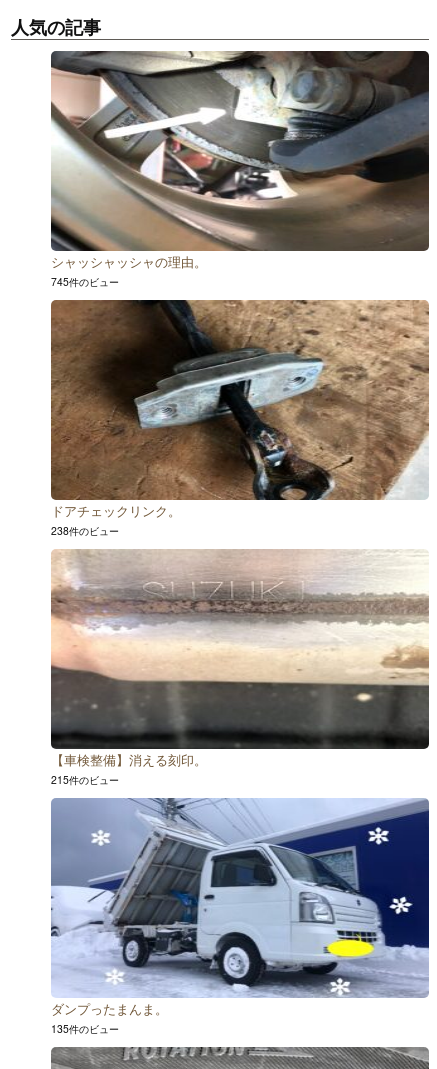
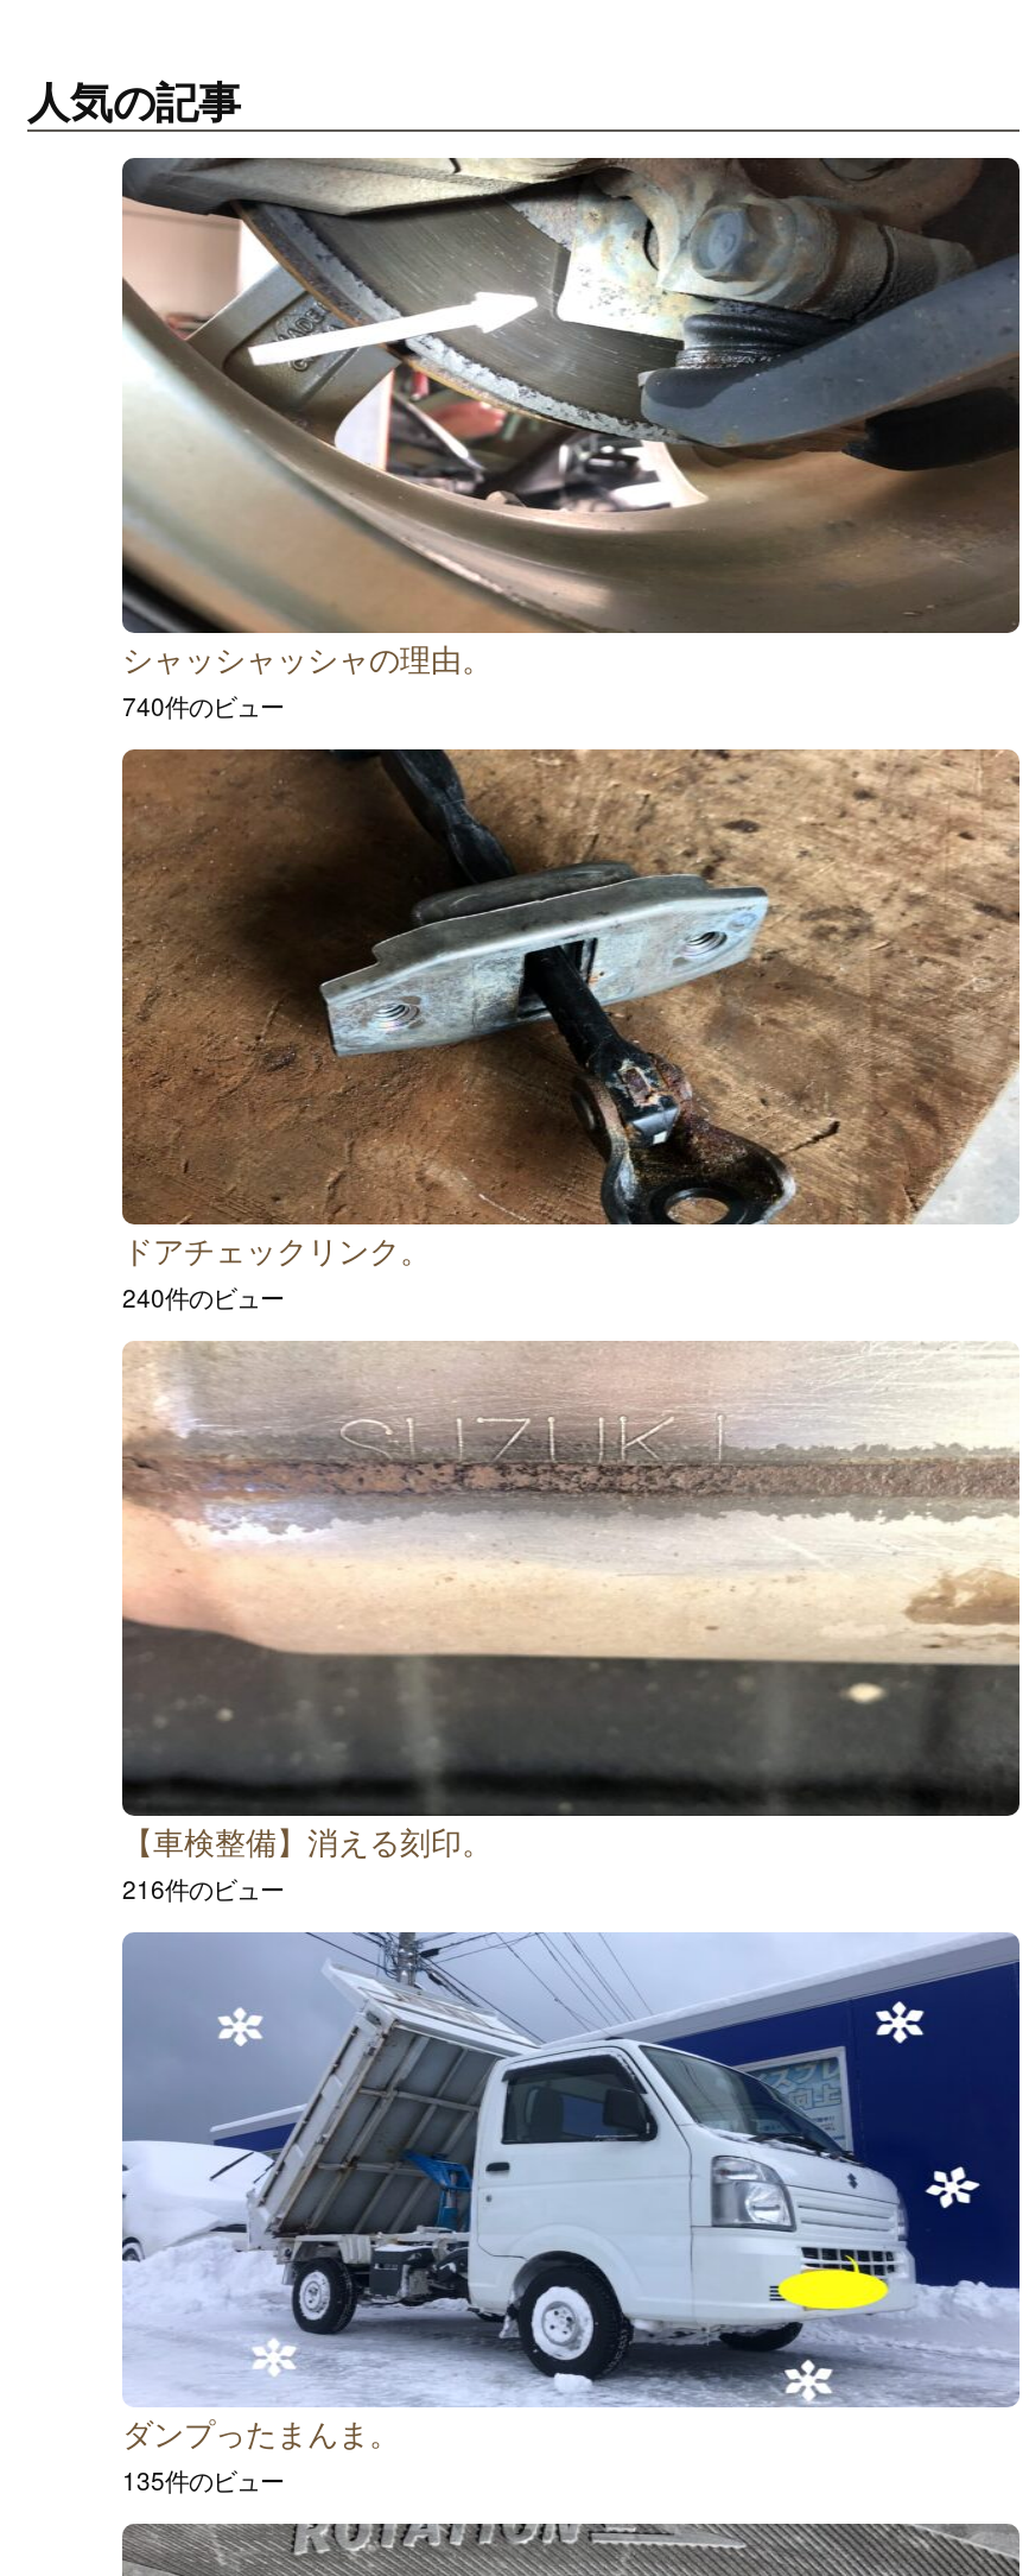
- 745件のビュー
+ 740件のビュー

- 238件のビュー
+ 240件のビュー

- 215件のビュー
+ 216件のビュー
